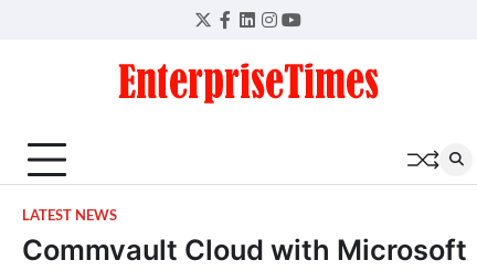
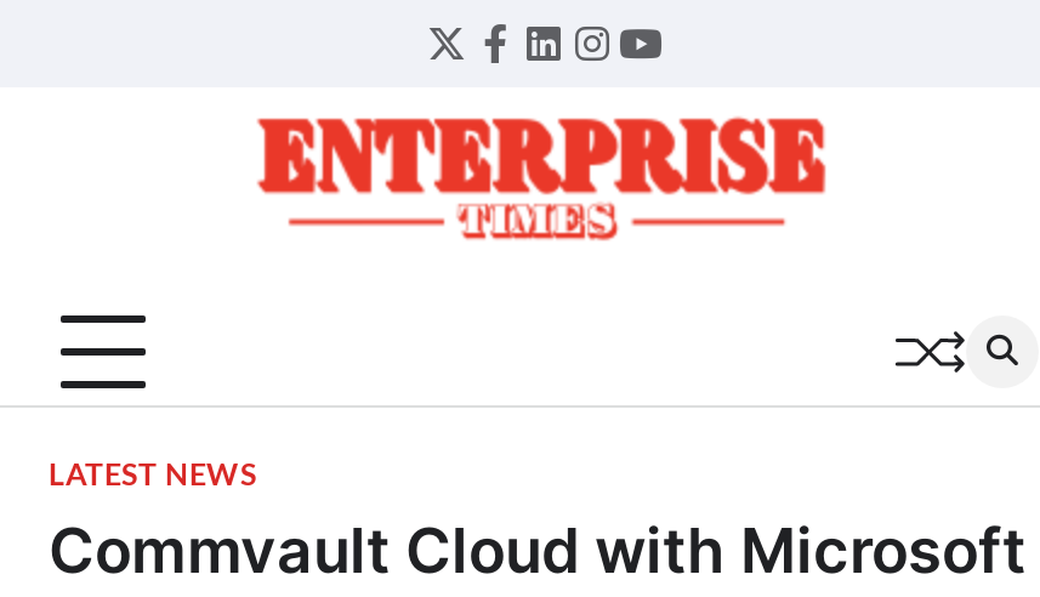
- [image]
+ [image]
